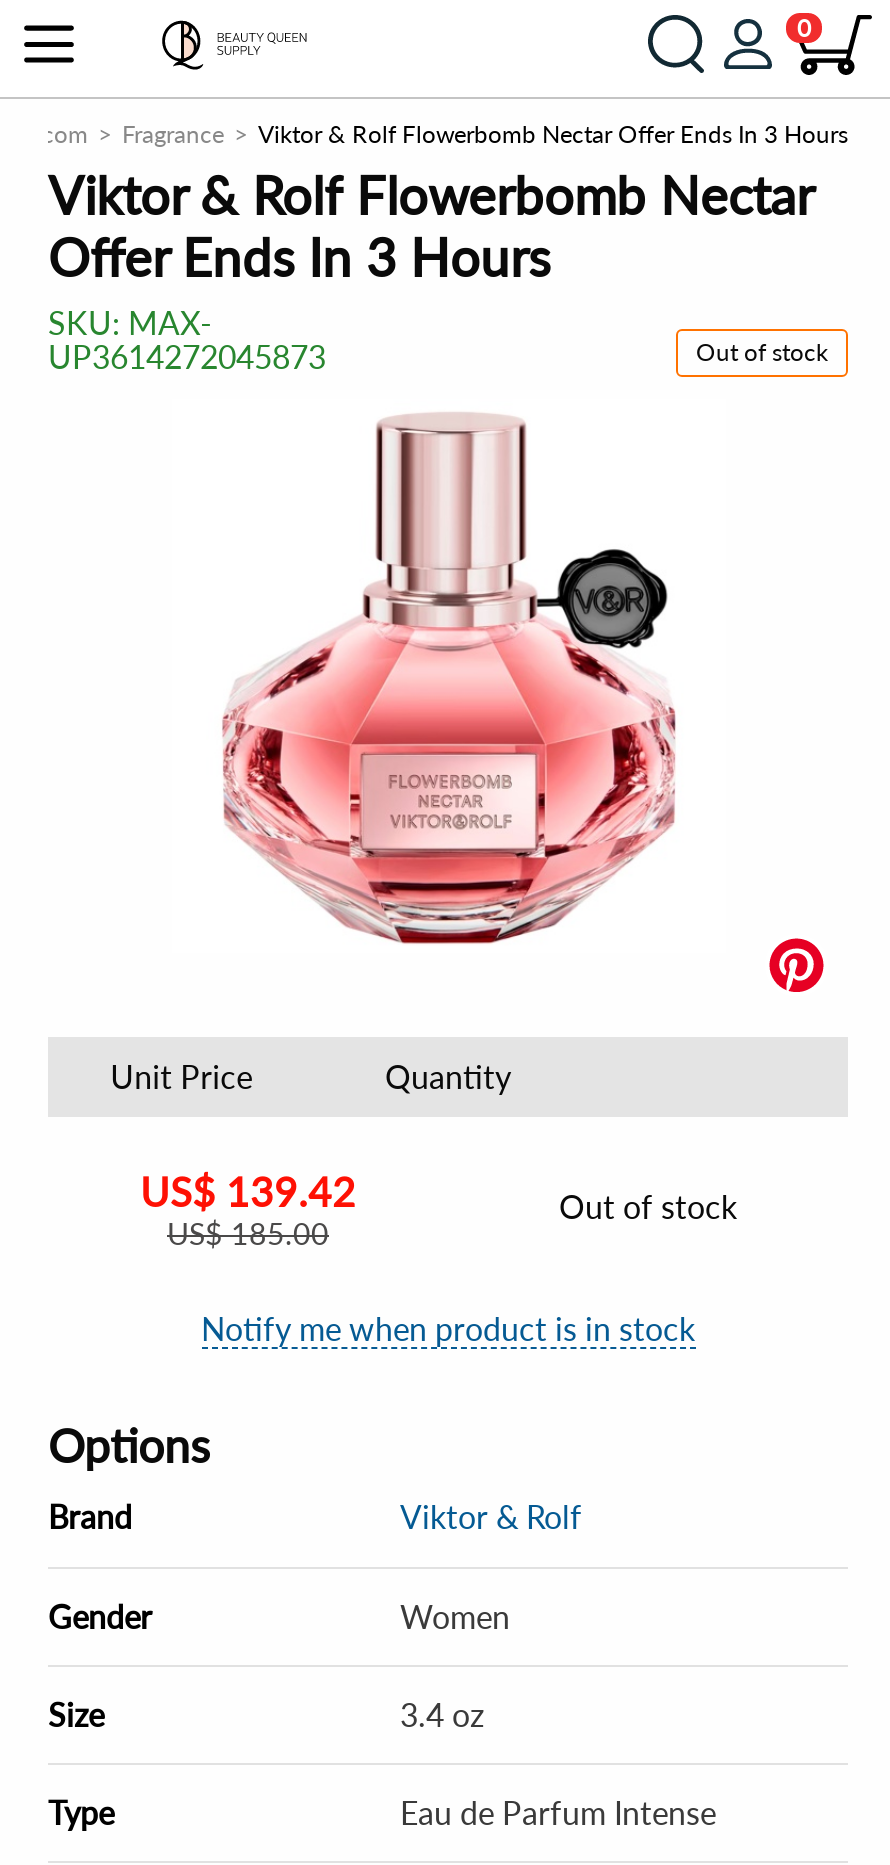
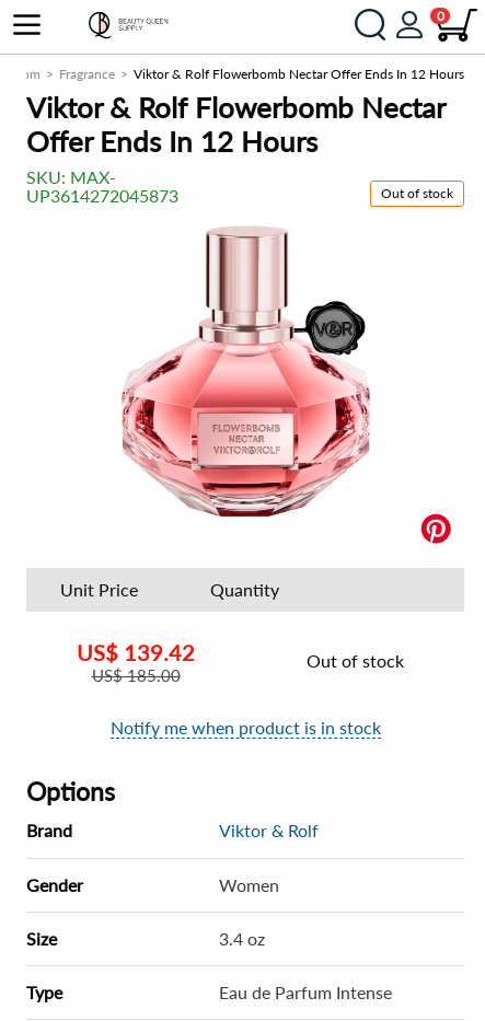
- Viktor & Rolf Flowerbomb Nectar Offer Ends In 3 Hours
+ Viktor & Rolf Flowerbomb Nectar Offer Ends In 12 Hours

- Offer Ends In 3 Hours
+ Offer Ends In 12 Hours
